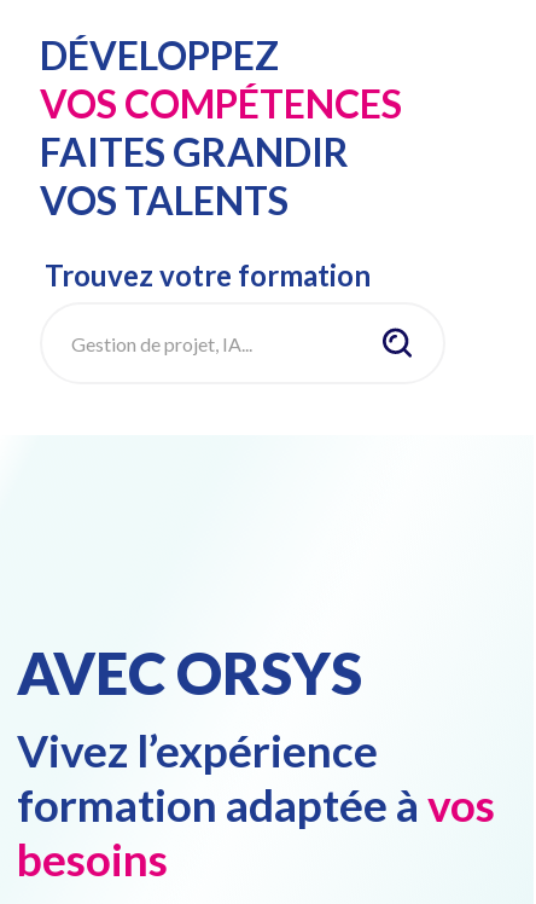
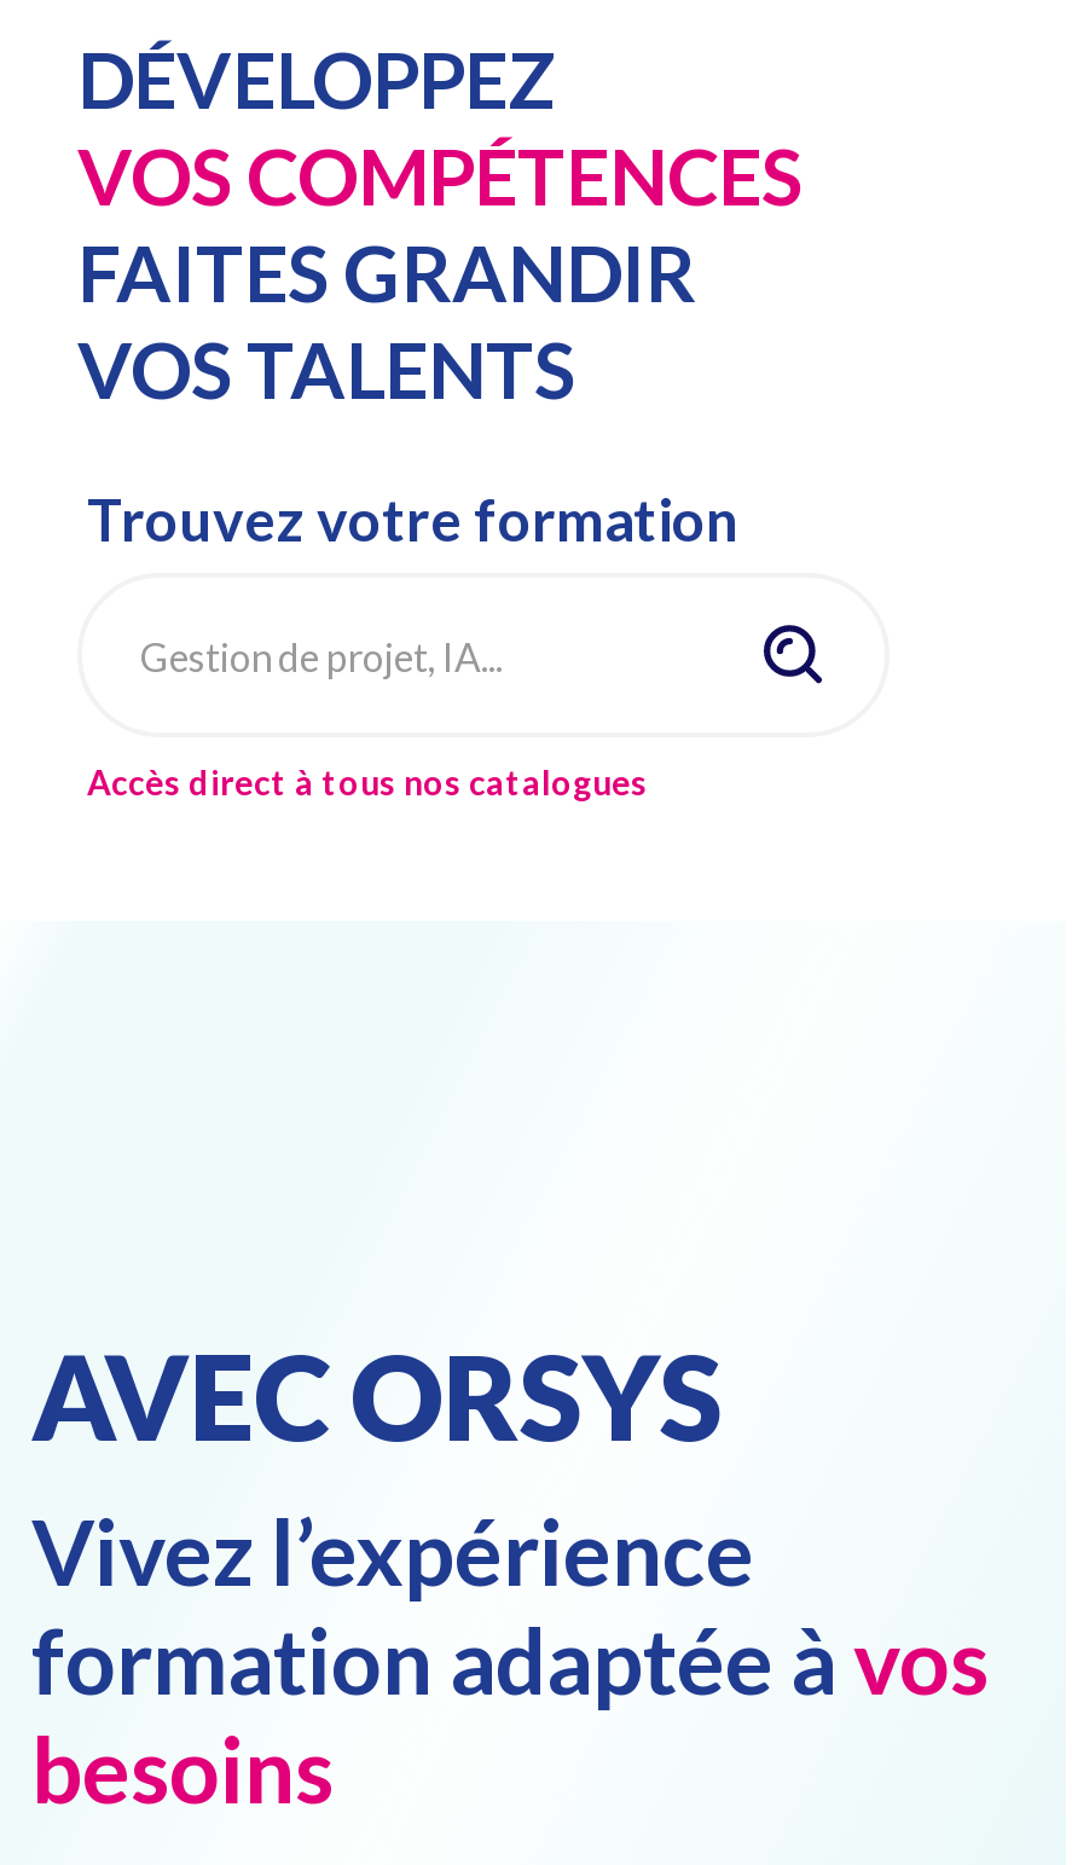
+ Accès direct à tous nos catalogues
